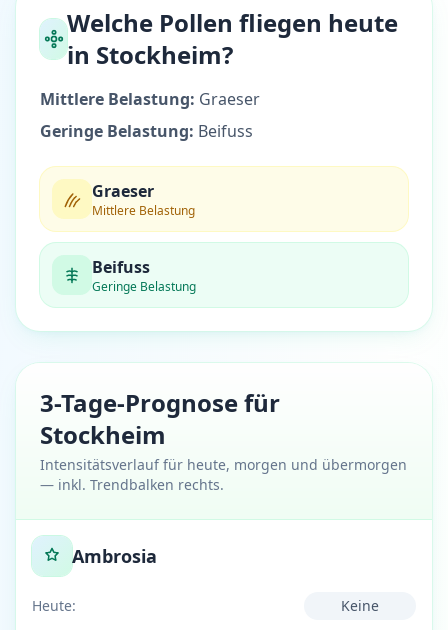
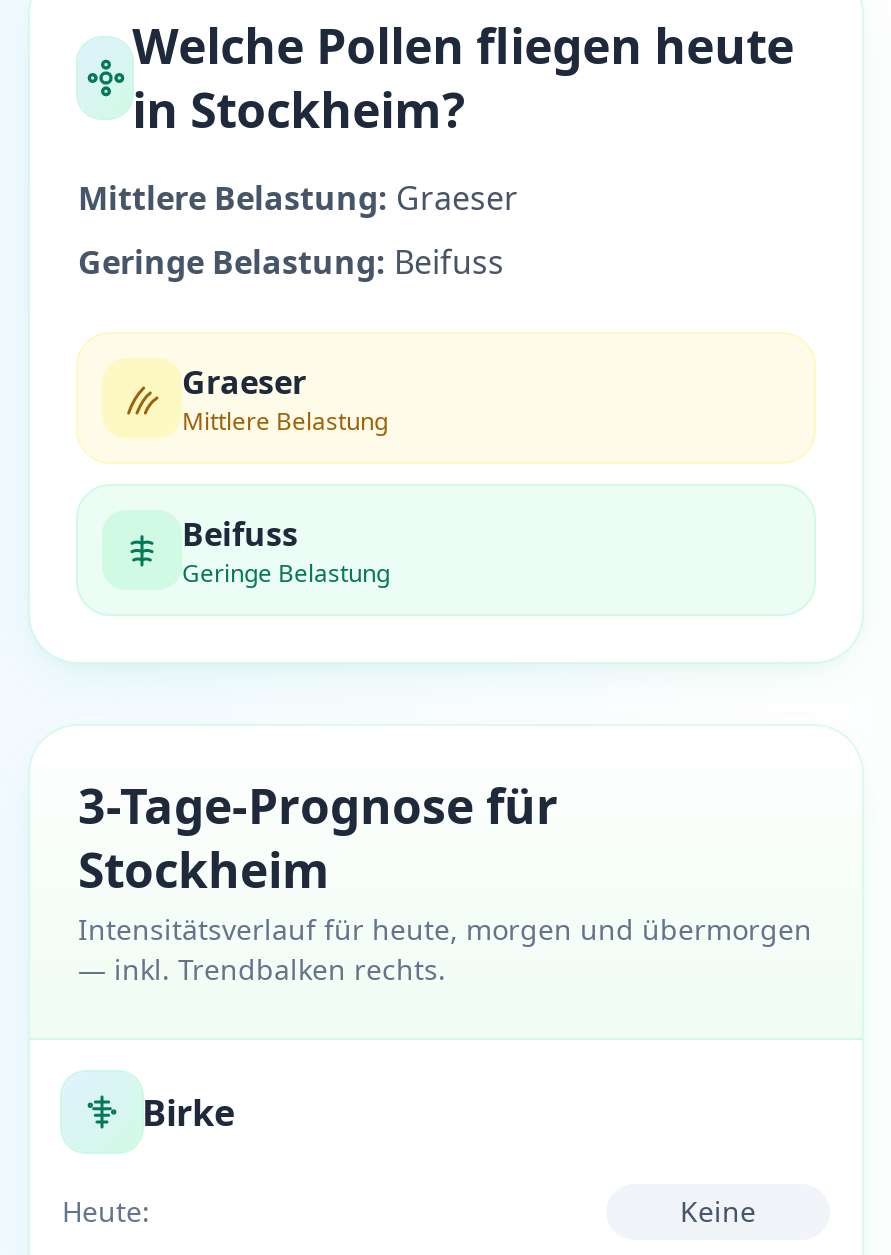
- Ambrosia
+ Birke
